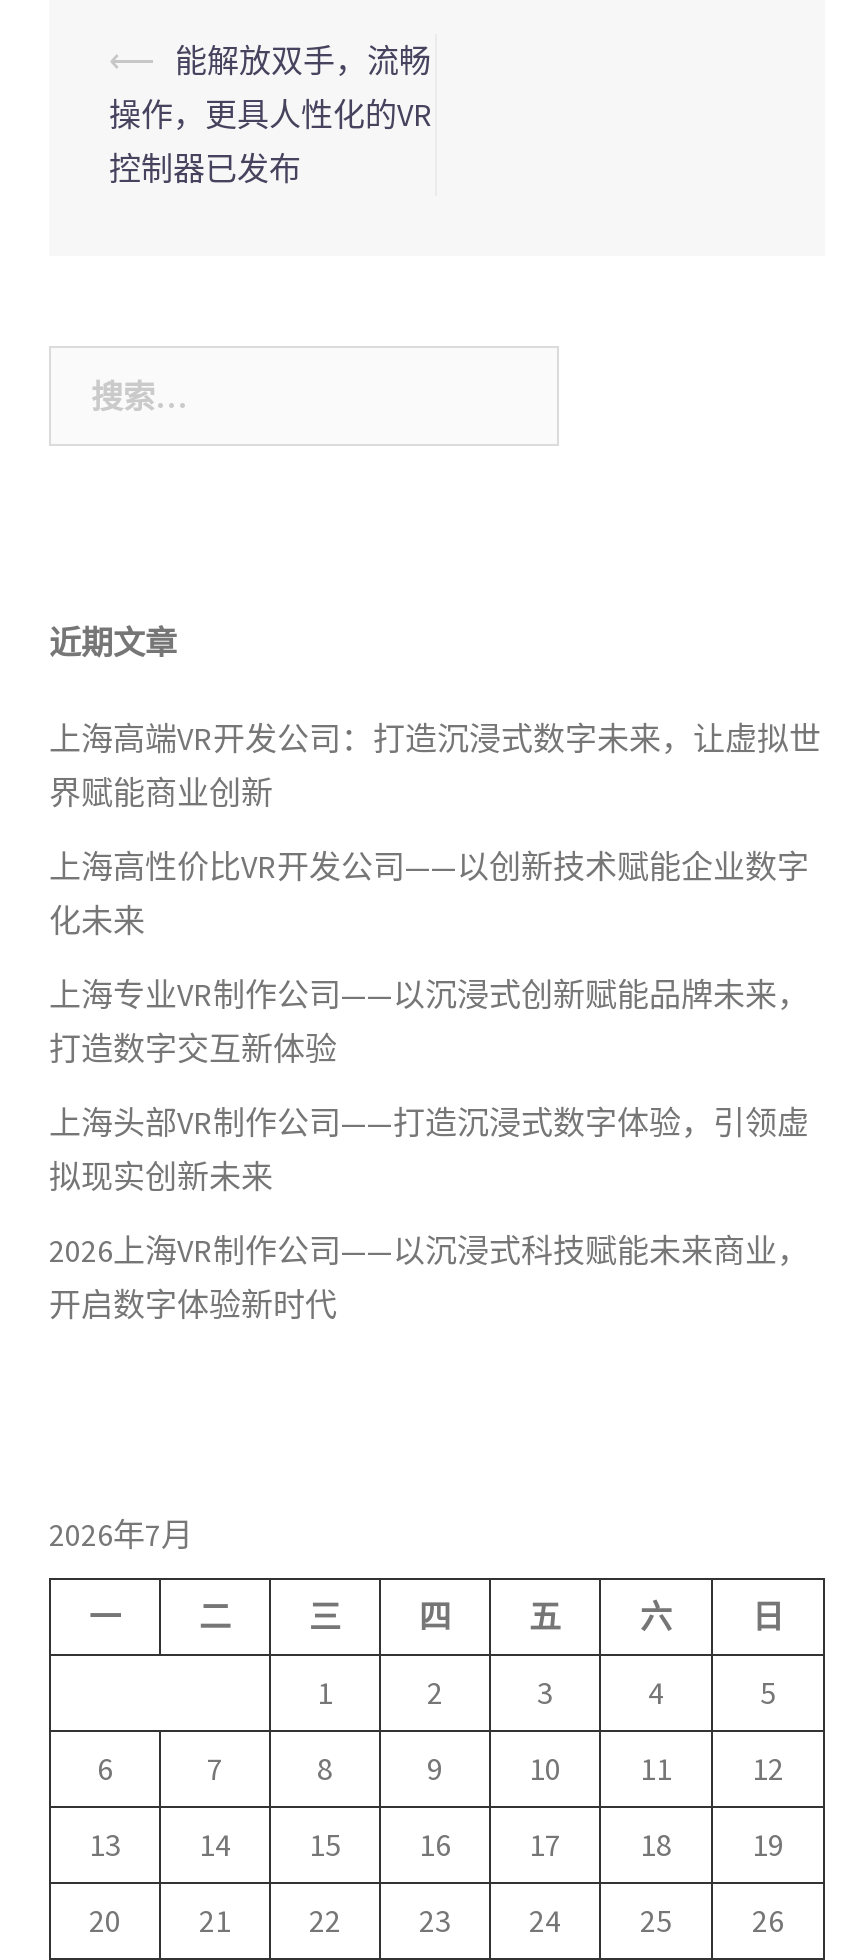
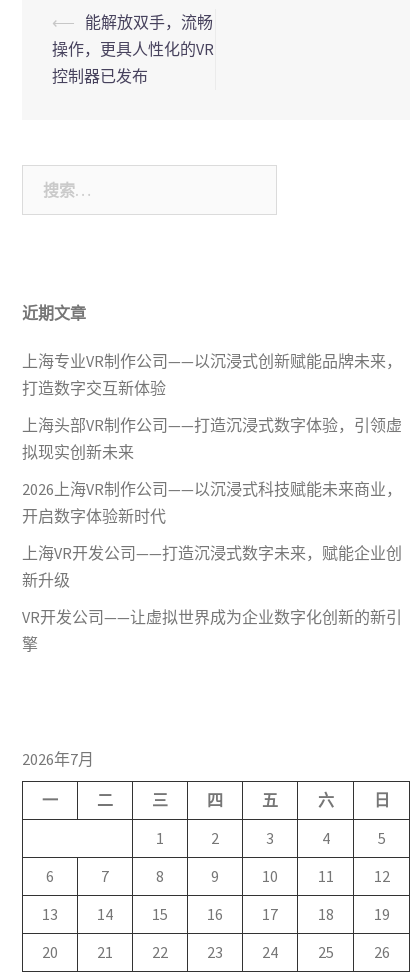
- 上海高端VR开发公司：打造沉浸式数字未来，让虚拟世
- 界赋能商业创新
- 上海高性价比VR开发公司——以创新技术赋能企业数字
- 化未来

moved up: 上海专业VR制作公司——以沉浸式创新赋能品牌未来， | 打造数字交互新体验 | 上海头部VR制作公司——打造沉浸式数字体验，引领虚 | 拟现实创新未来 | 2026上海VR制作公司——以沉浸式科技赋能未来商业， | 开启数字体验新时代

+ 上海VR开发公司——打造沉浸式数字未来，赋能企业创
+ 新升级
+ VR开发公司——让虚拟世界成为企业数字化创新的新引
+ 擎
